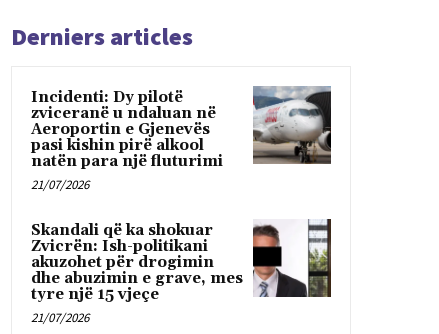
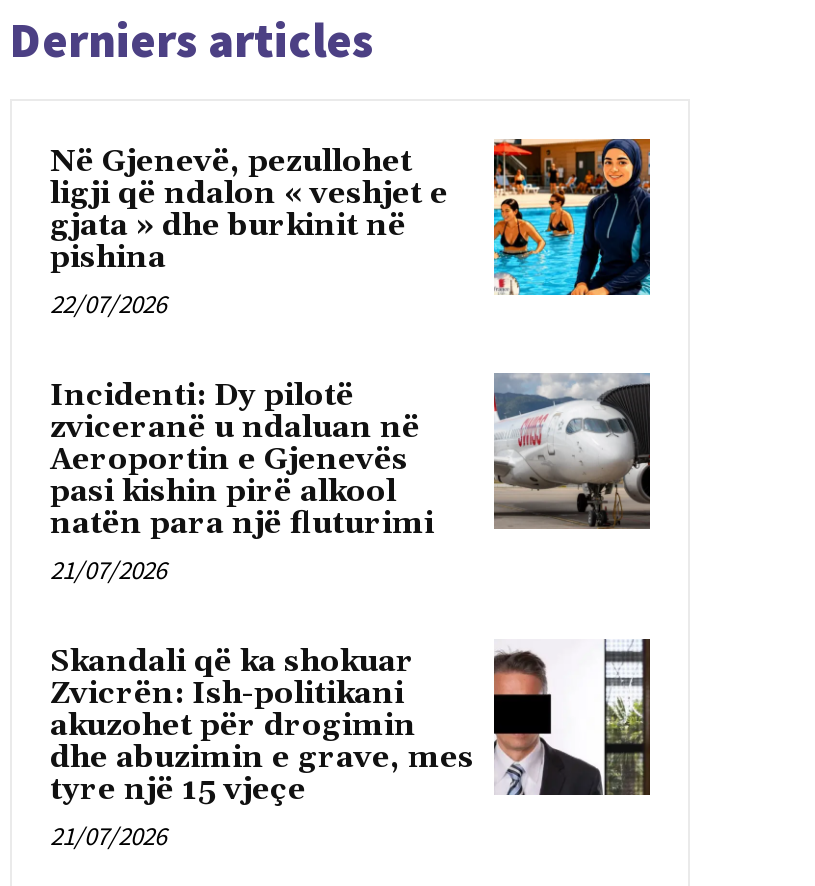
+ [image]
+ Në Gjenevë, pezullohet
+ ligji që ndalon « veshjet e
+ gjata » dhe burkinit në
+ pishina
+ 22/07/2026
